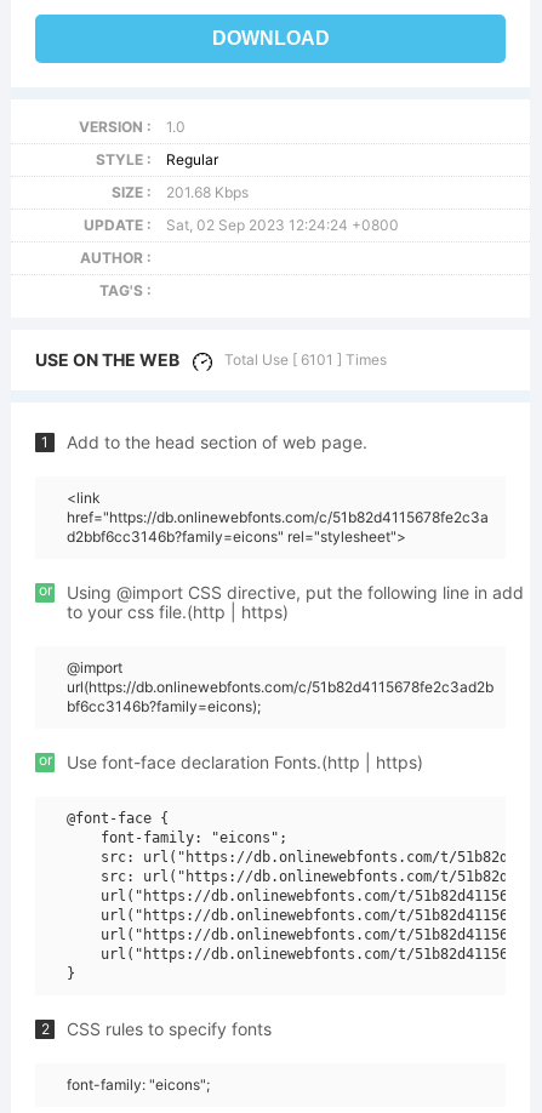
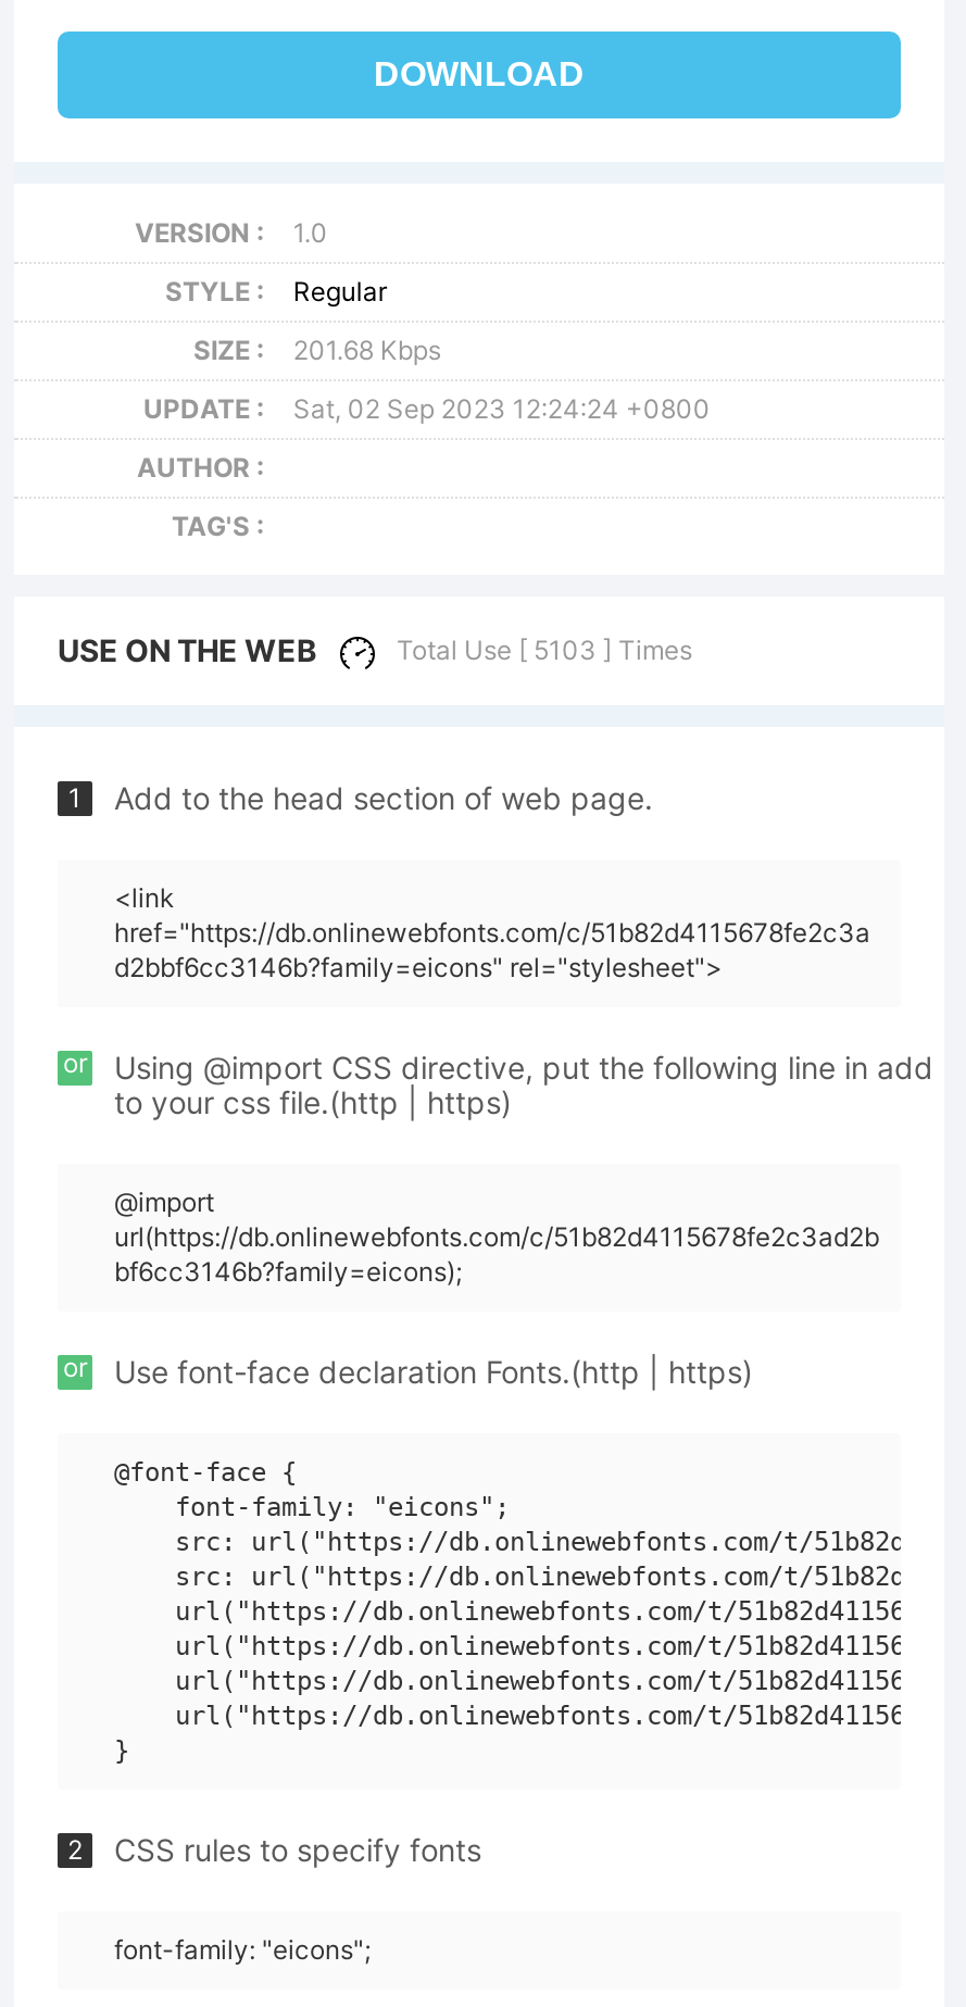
- Total Use [ 6101 ] Times
+ Total Use [ 5103 ] Times
